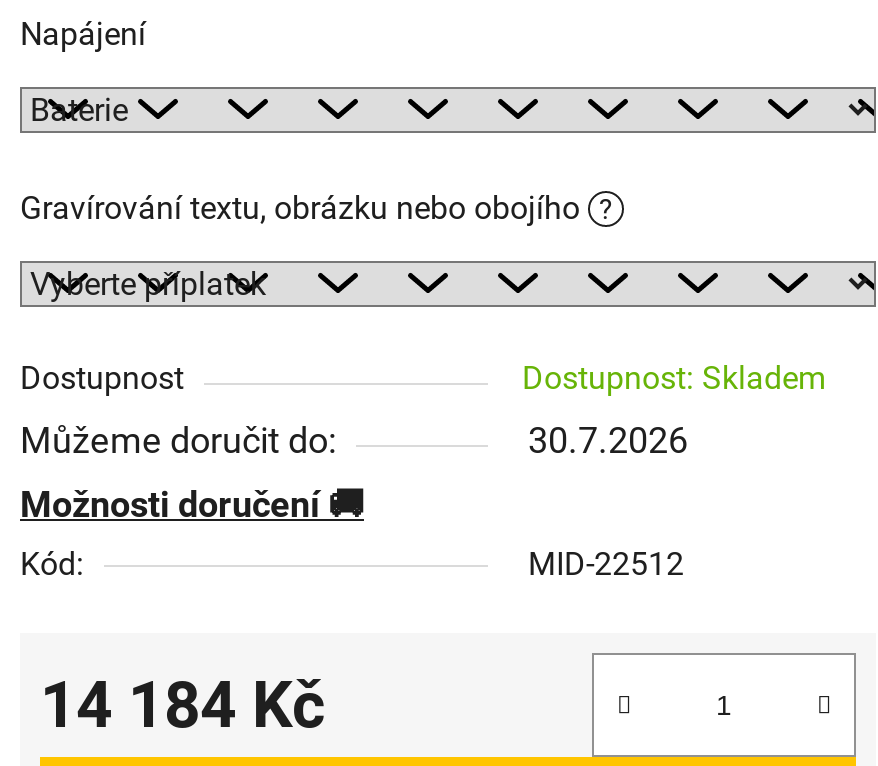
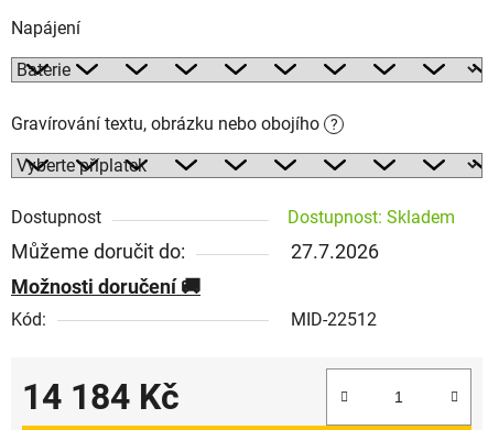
- 30.7.2026
+ 27.7.2026
